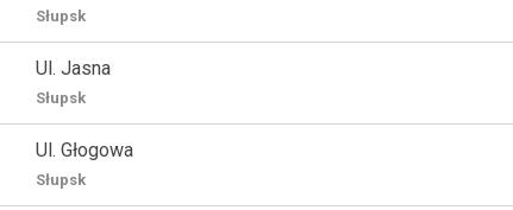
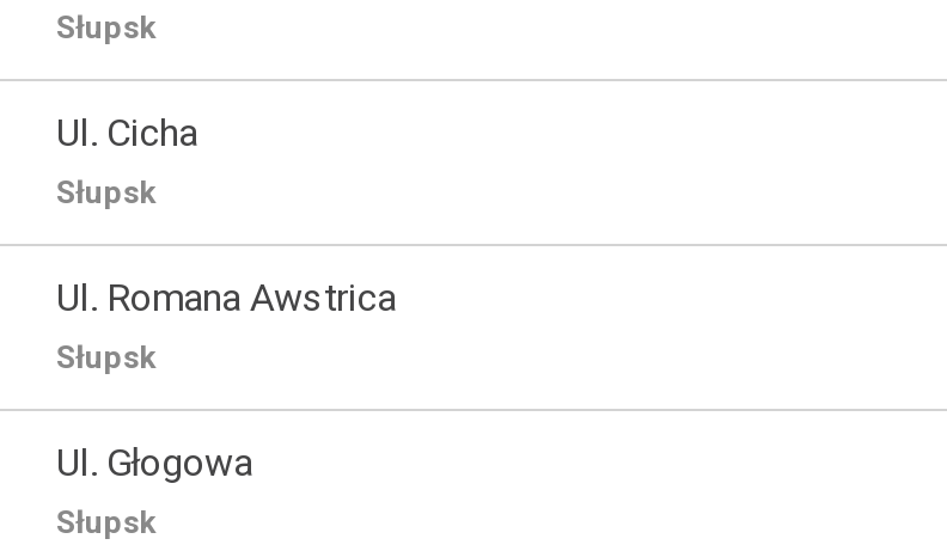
- Ul. Jasna
+ Ul. Cicha
+ Słupsk
+ Ul. Romana Awstrica
